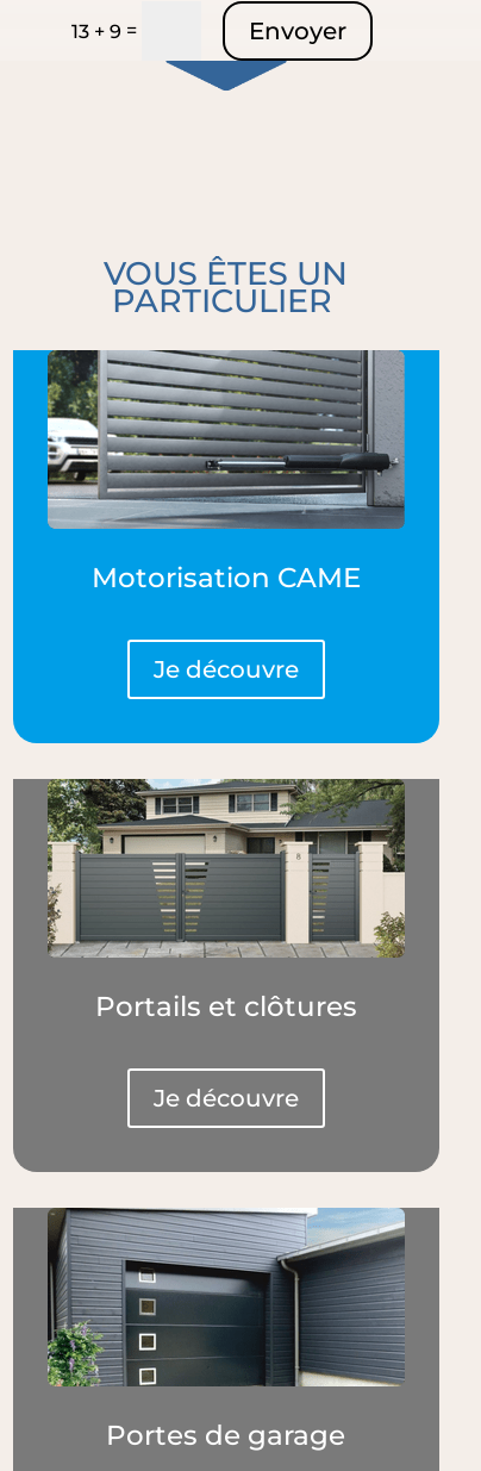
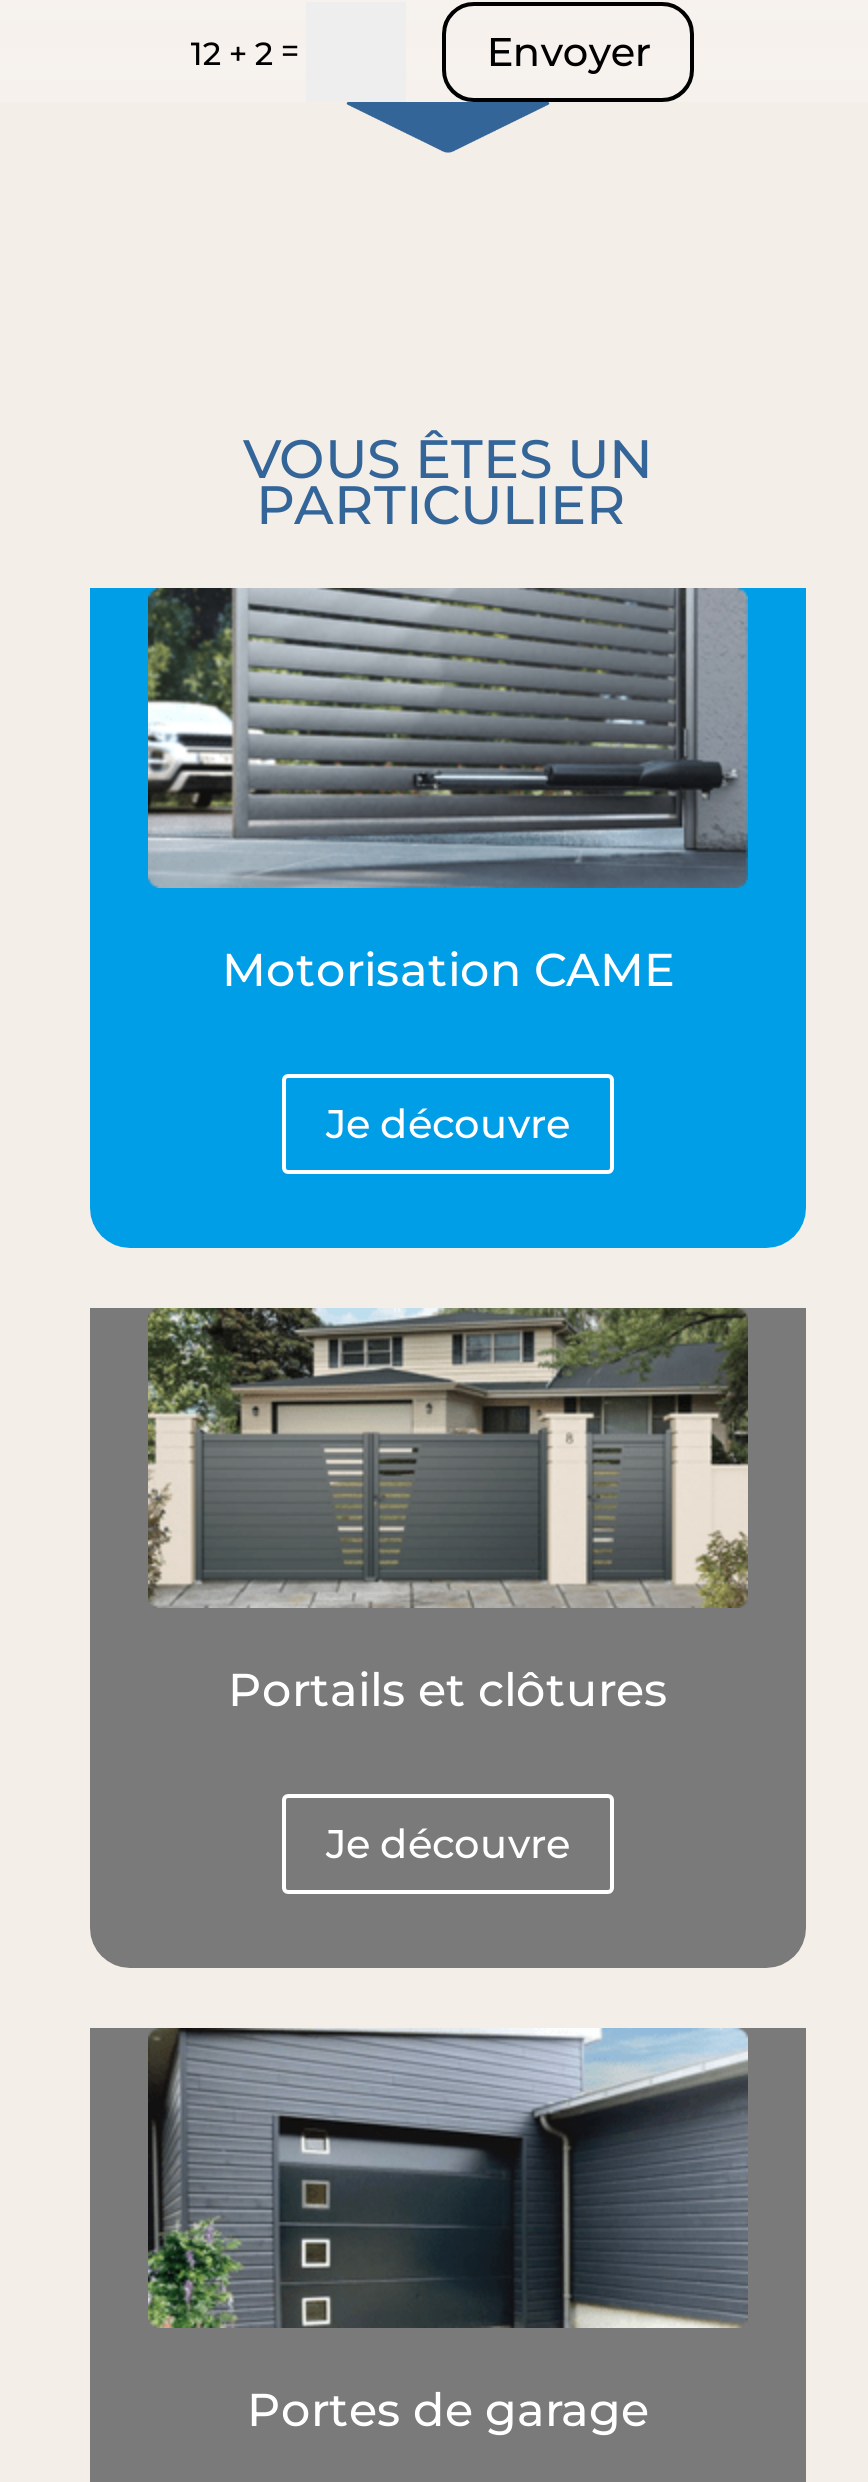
- 13 + 9 =
+ 12 + 2 =
